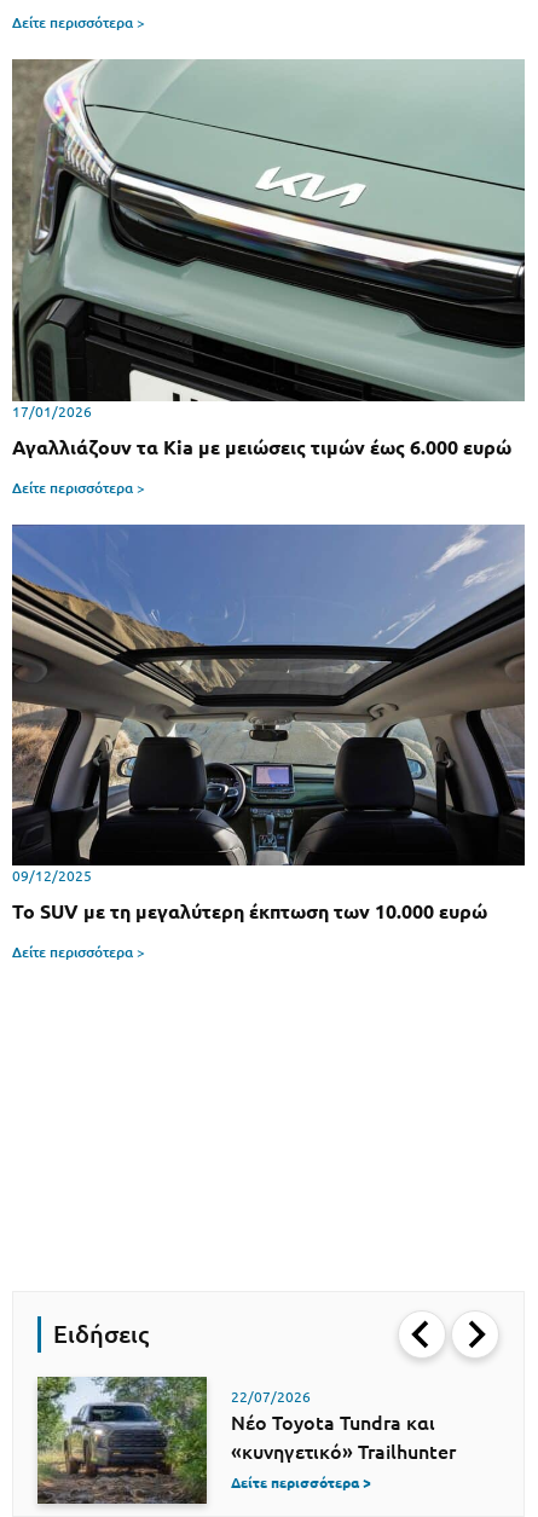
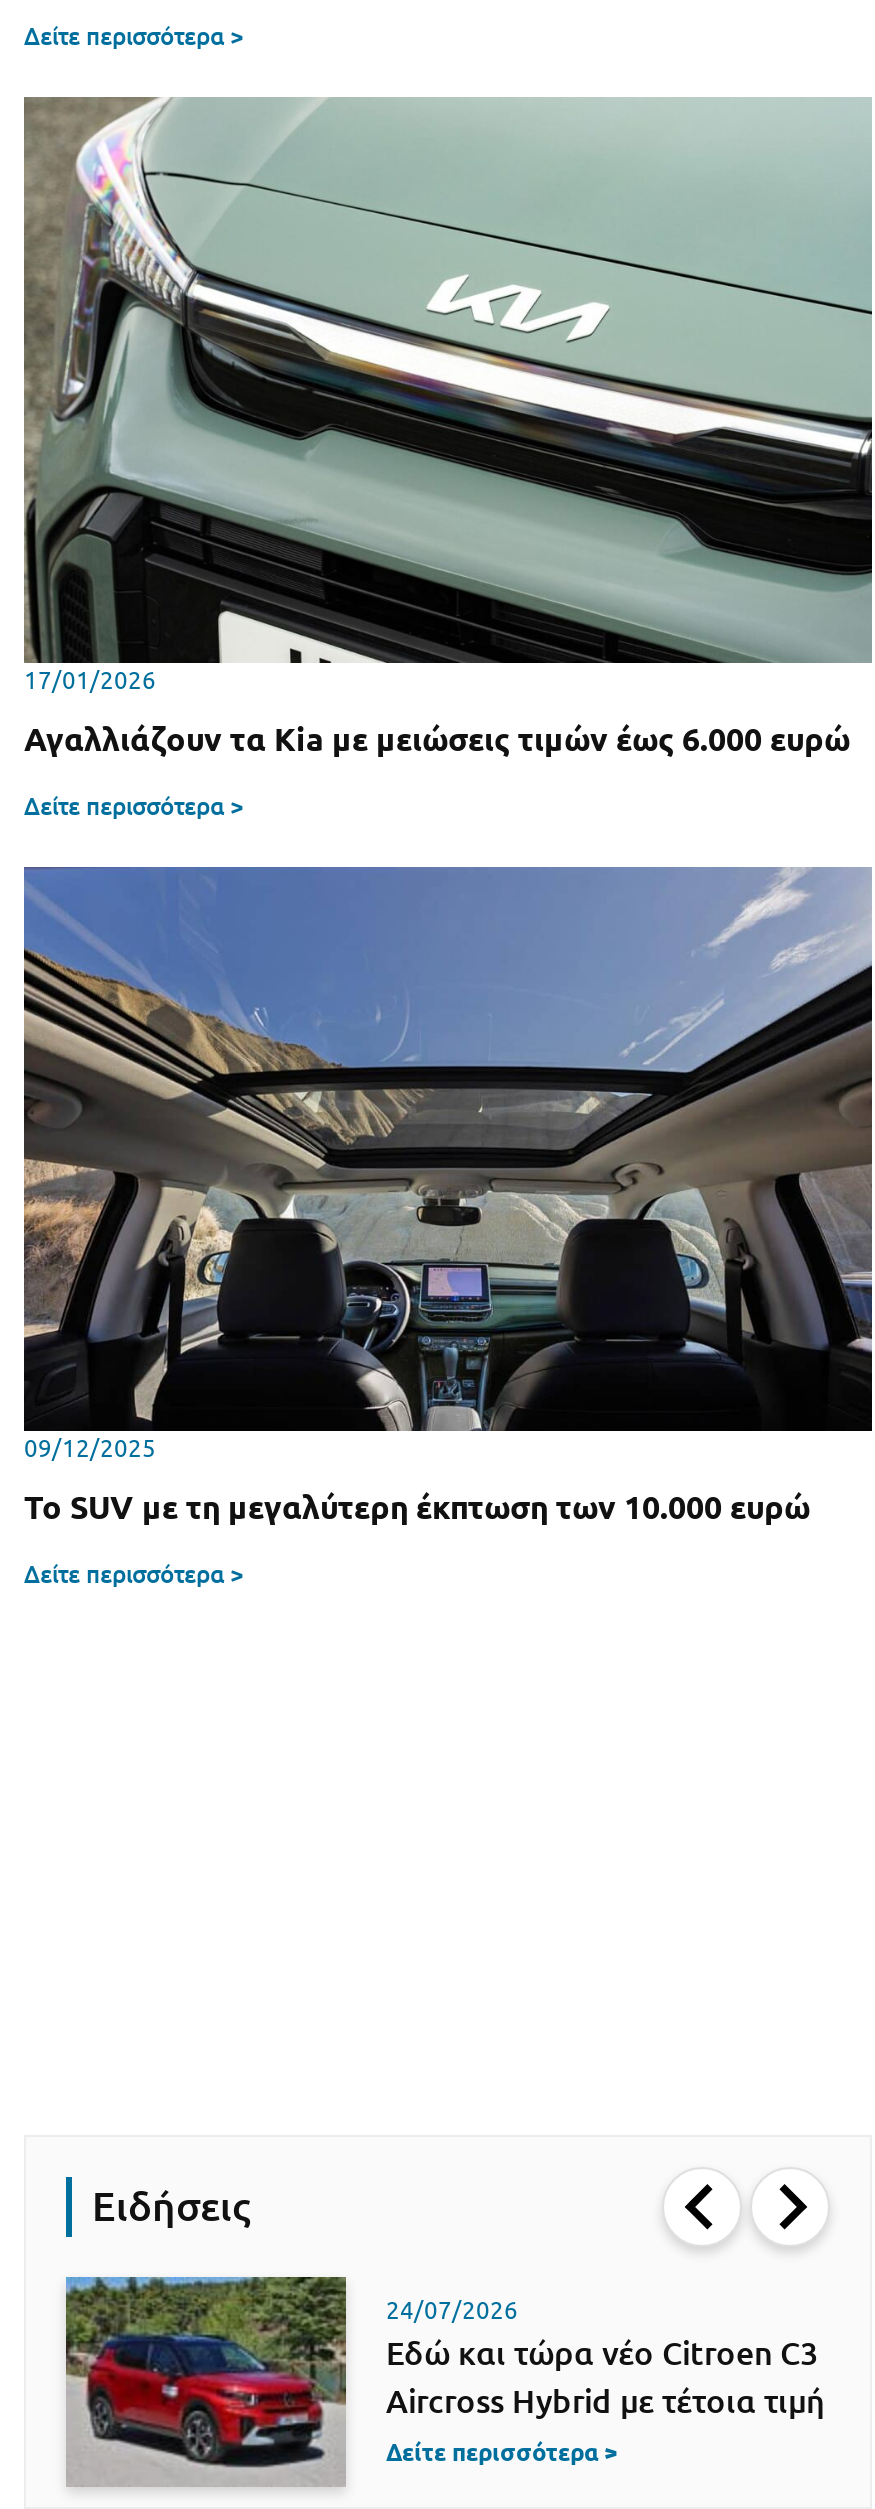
- [image]
- 22/07/2026
- Νέο Toyota Tundra και
- «κυνηγετικό» Trailhunter
+ [image]
+ 24/07/2026
+ Εδώ και τώρα νέο Citroen C3
+ Aircross Hybrid με τέτοια τιμή
